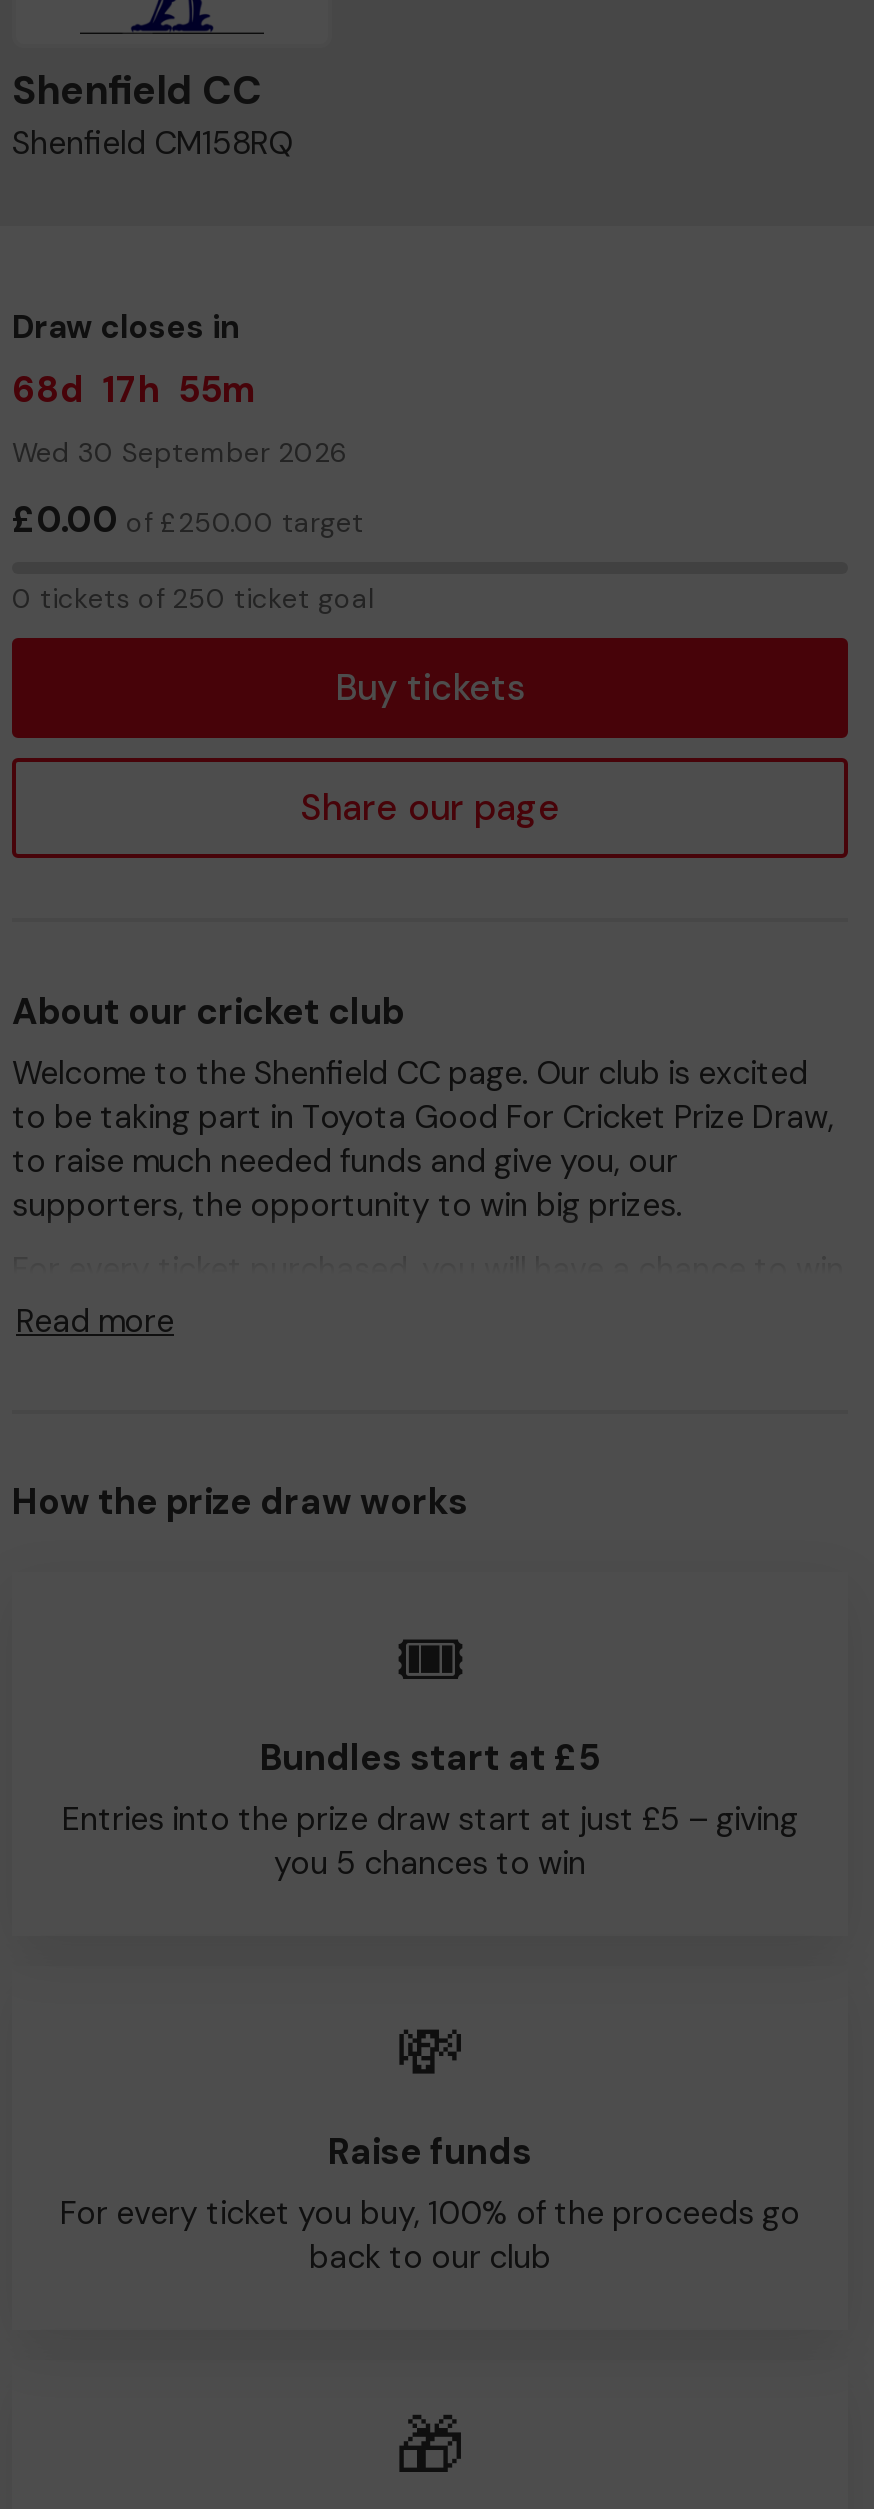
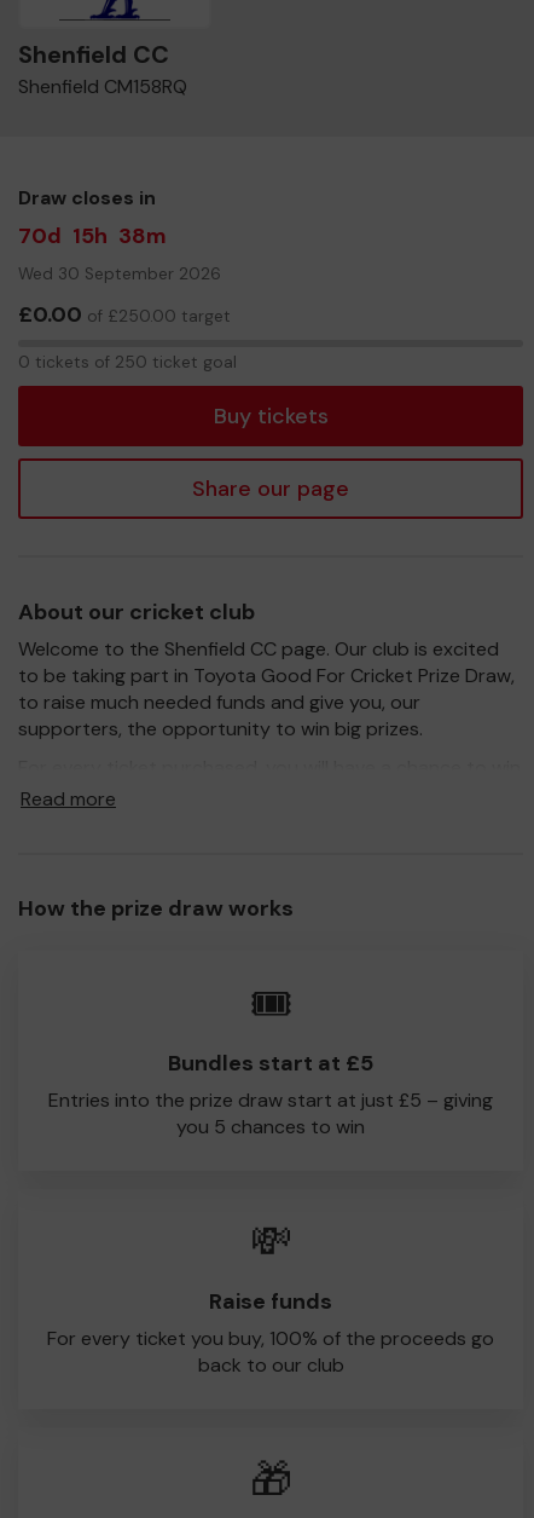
- 68d 17h 55m
+ 70d 15h 38m
